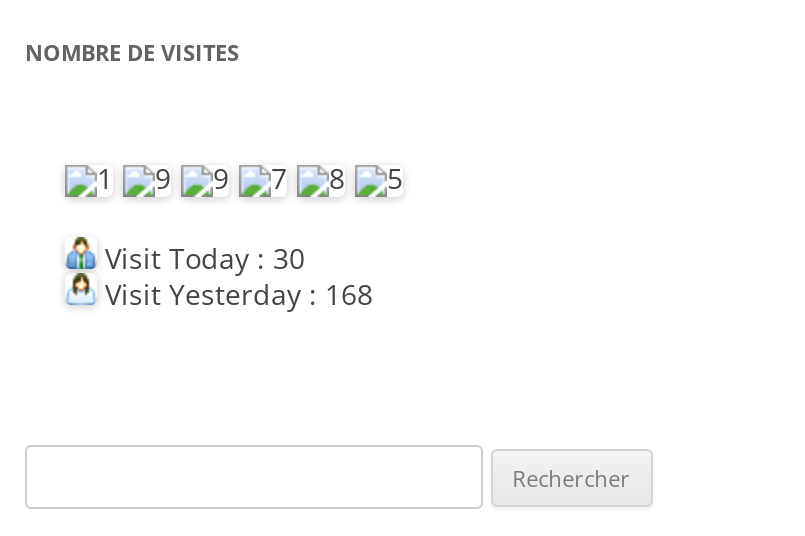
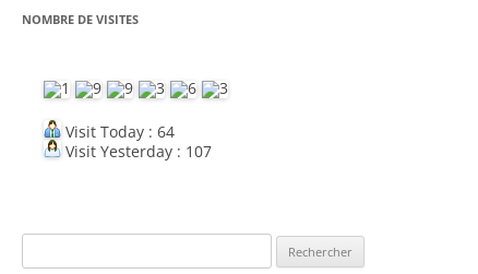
- Visit Today : 30
+ Visit Today : 64

- Visit Yesterday : 168
+ Visit Yesterday : 107
